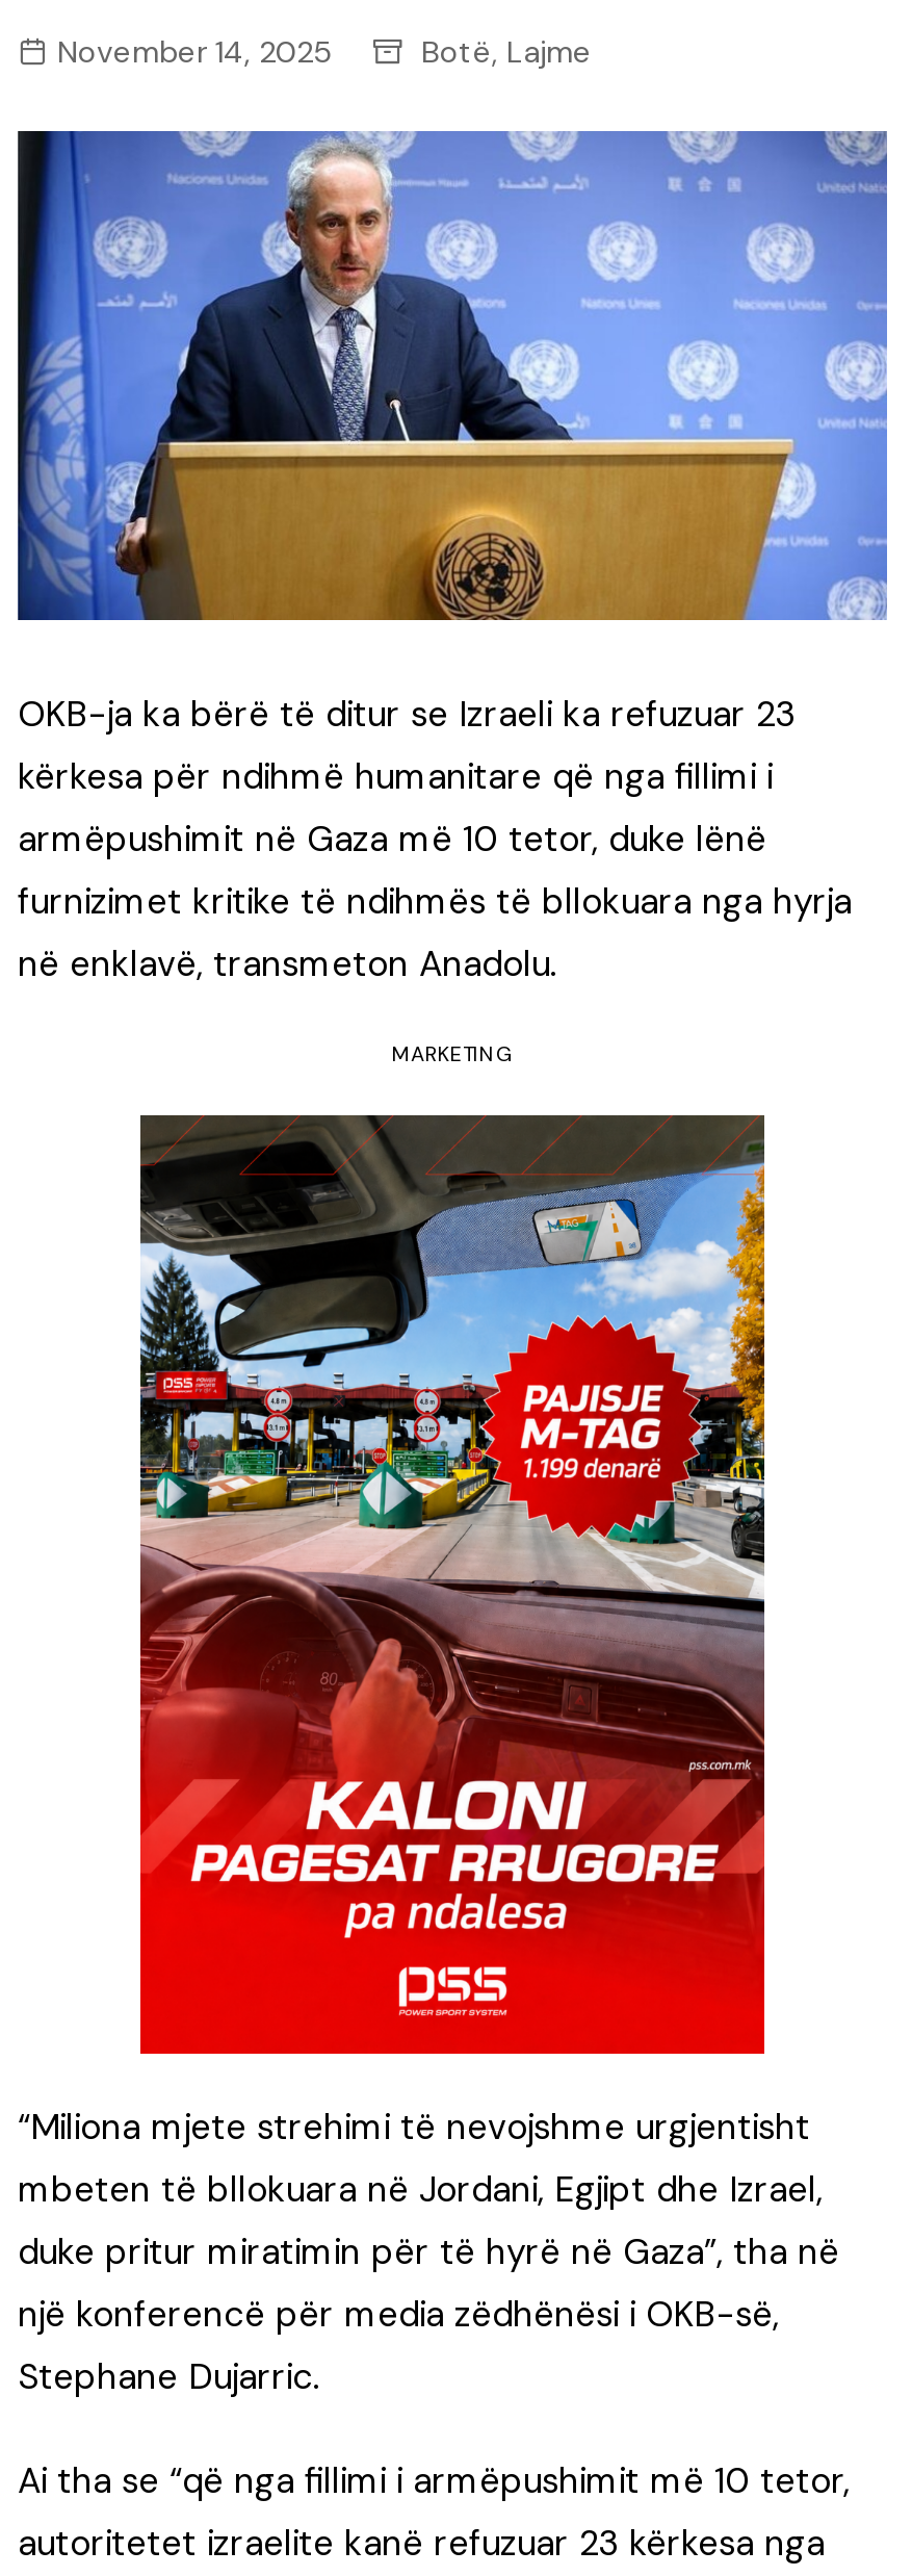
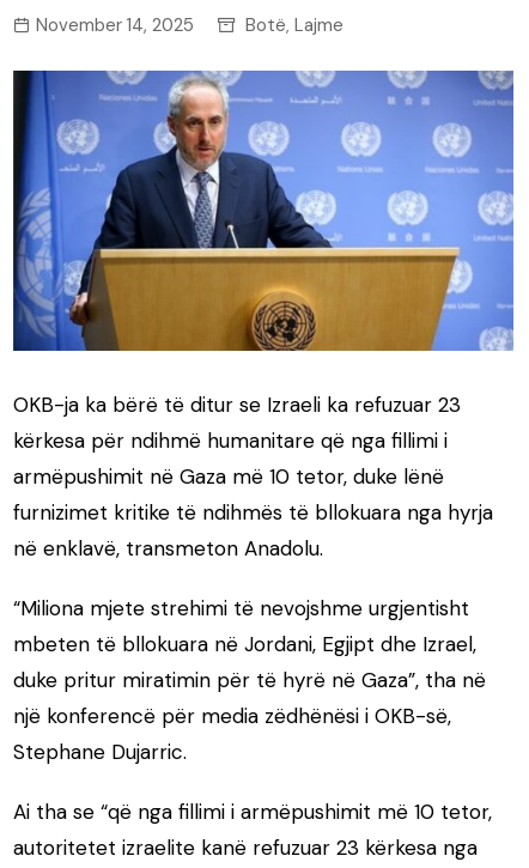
- MARKETING

- [image]
